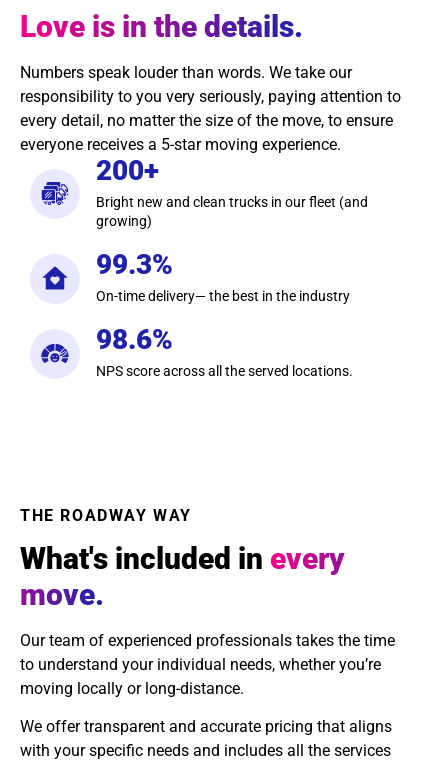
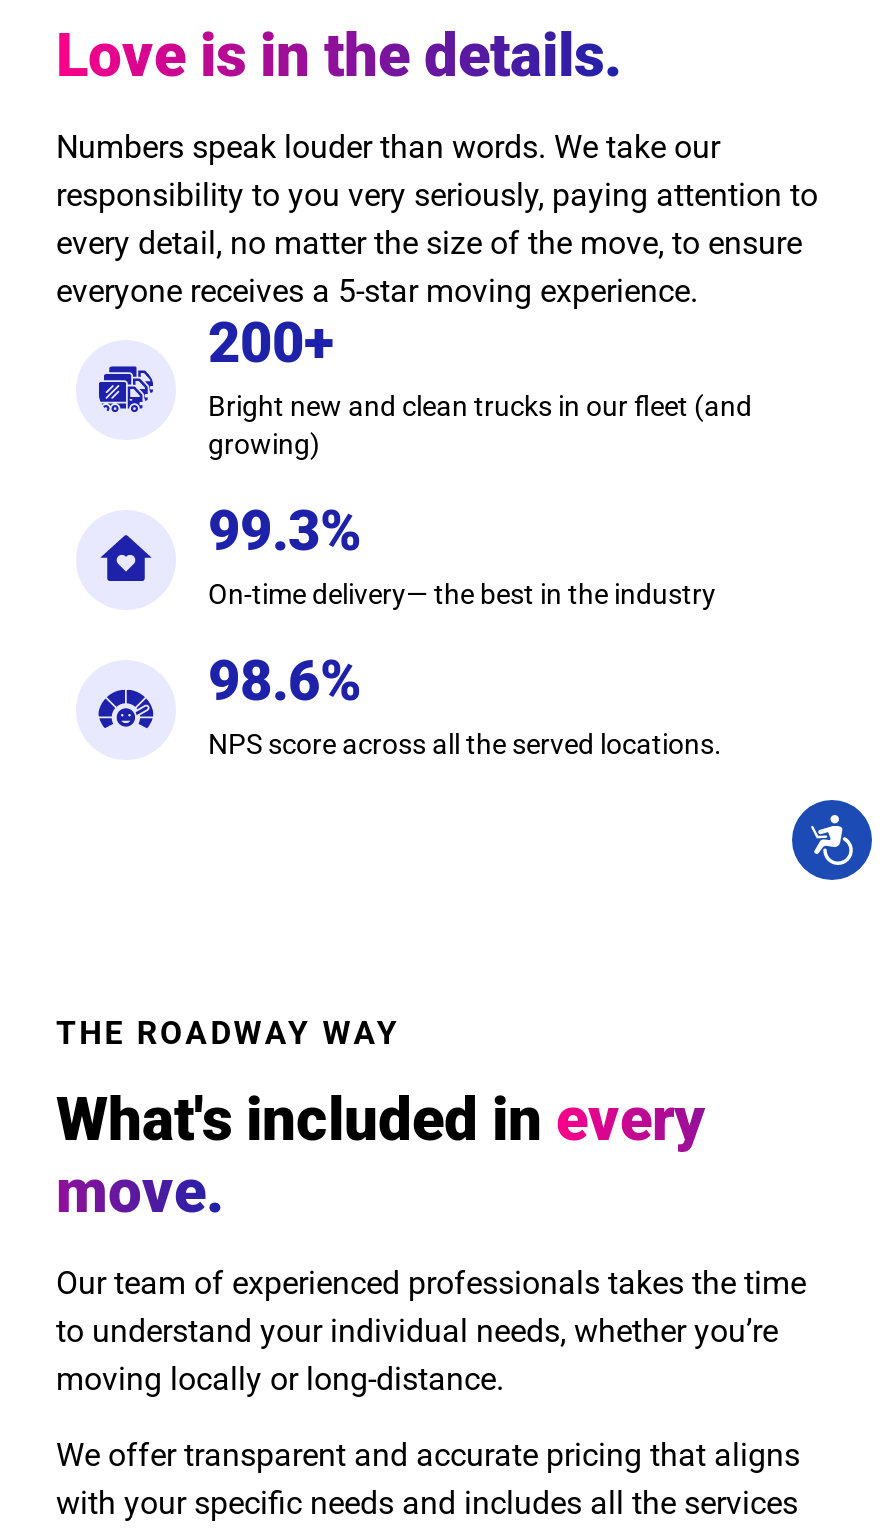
+ [image]
